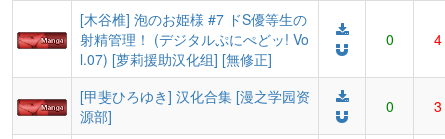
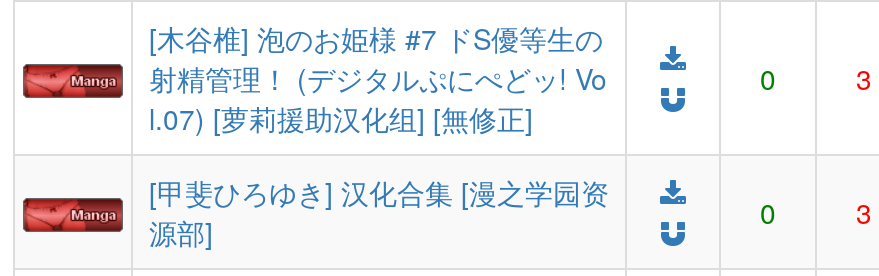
- 0 4
+ 0 3
